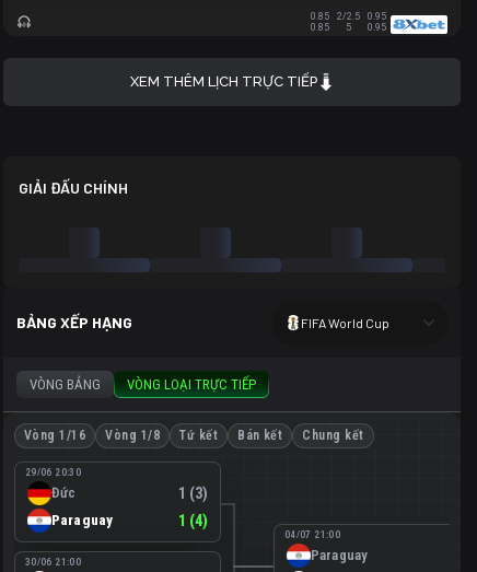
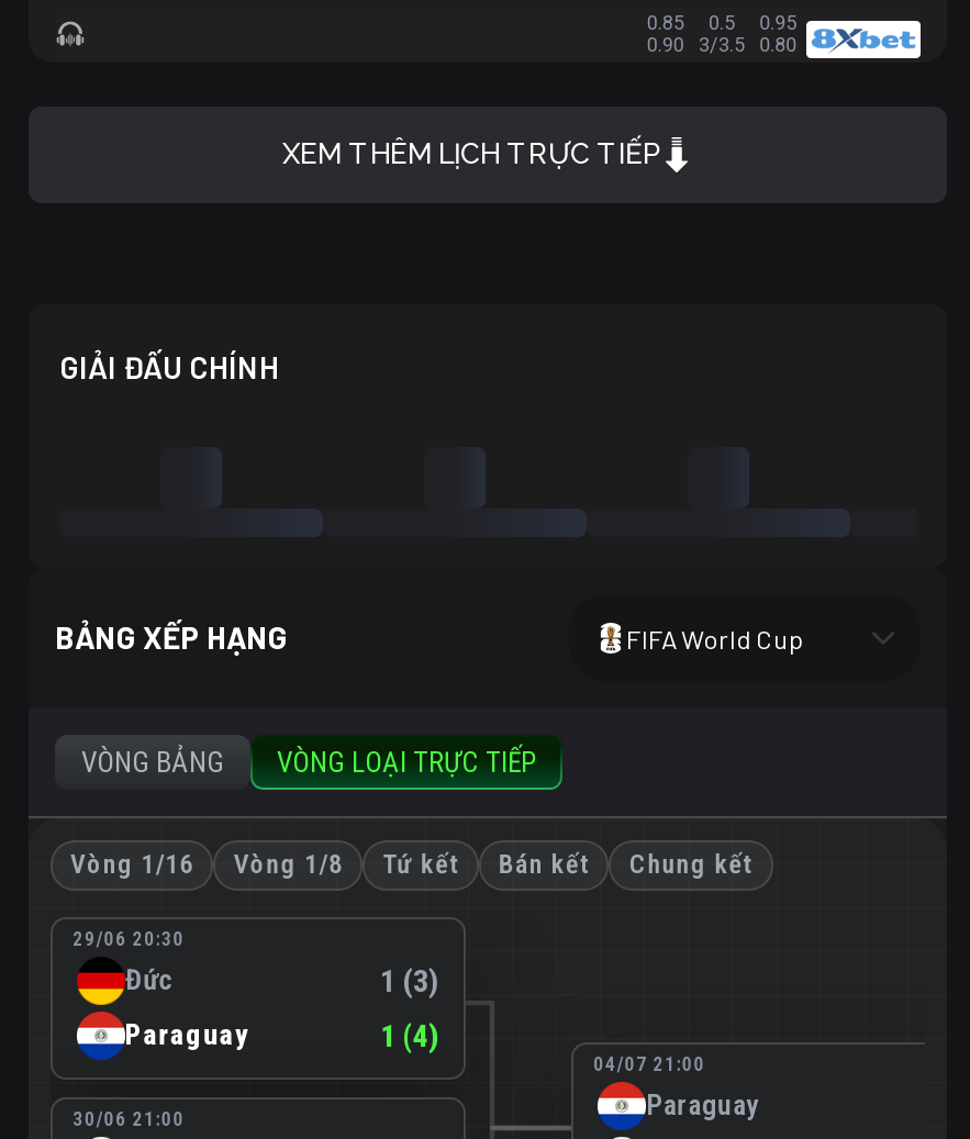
- 0.85 2/2.5 0.95
+ 0.85 0.5 0.95

- 0.85
+ 0.90

- 5
+ 3/3.5

- 0.95
+ 0.80
